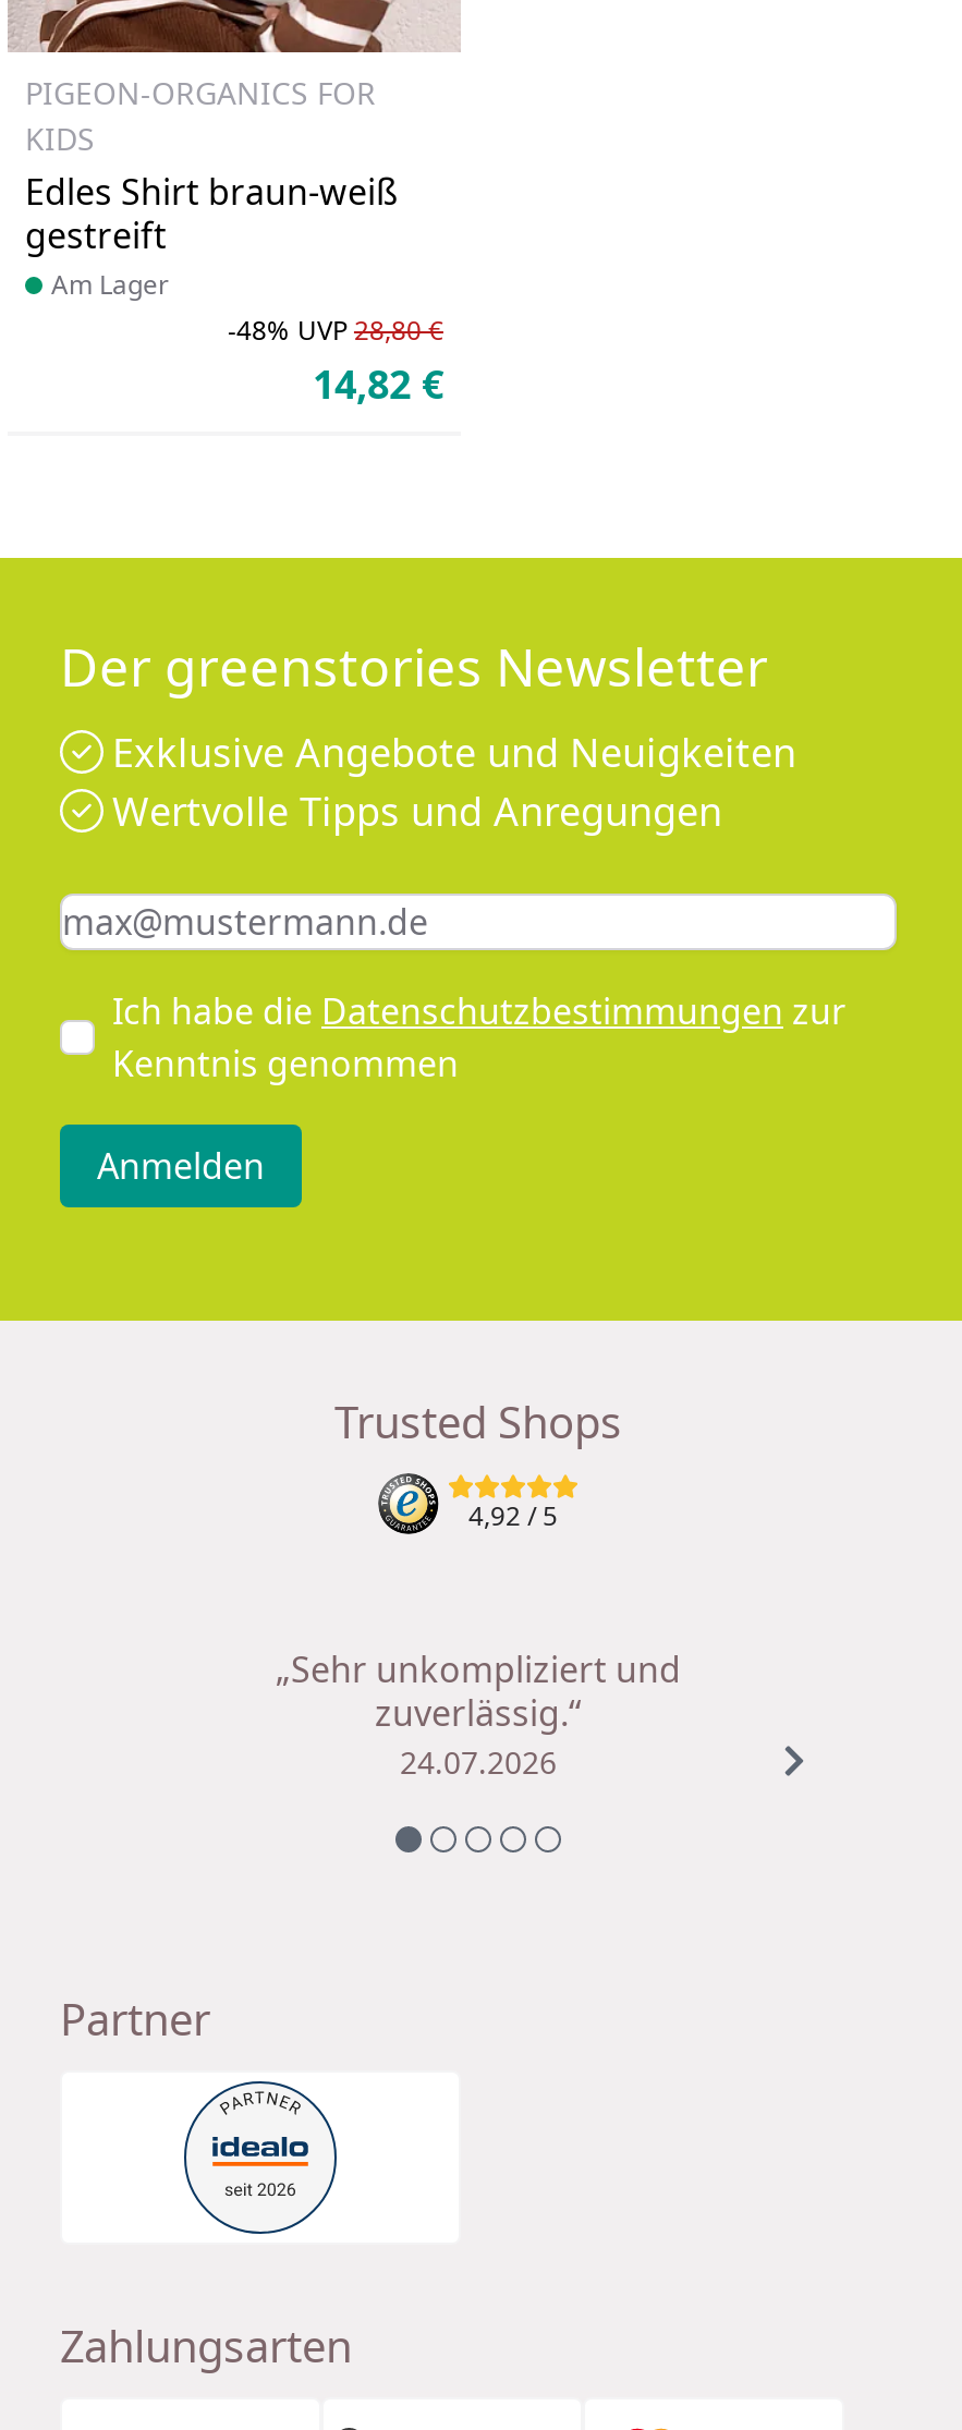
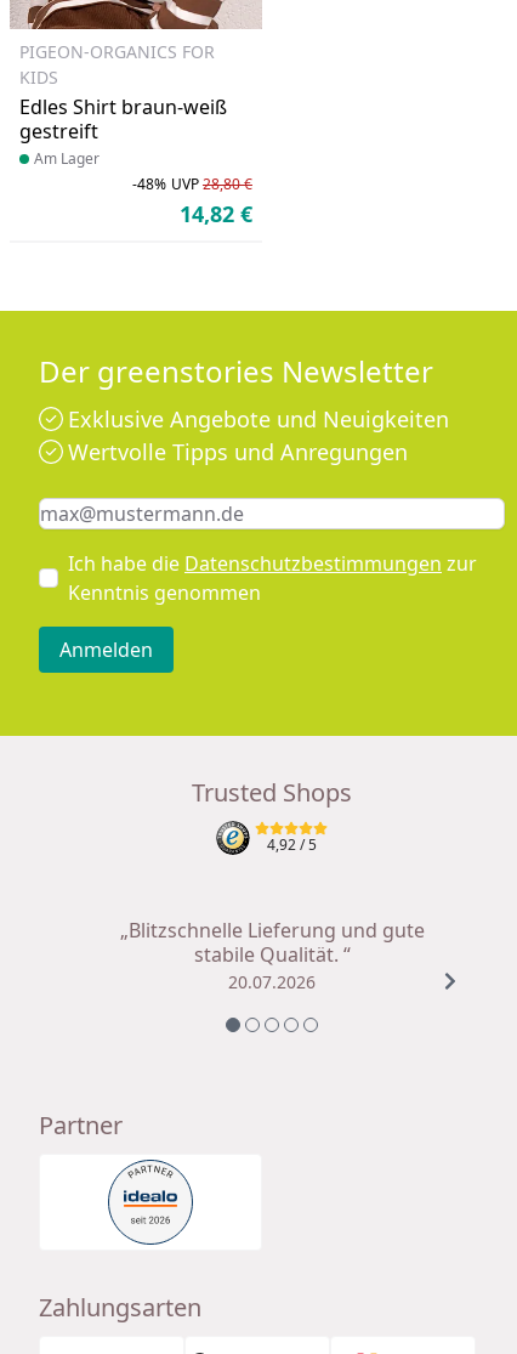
- „Sehr unkompliziert und
- zuverlässig.“
- 24.07.2026
+ „Blitzschnelle Lieferung und gute
+ stabile Qualität. “
+ 20.07.2026
